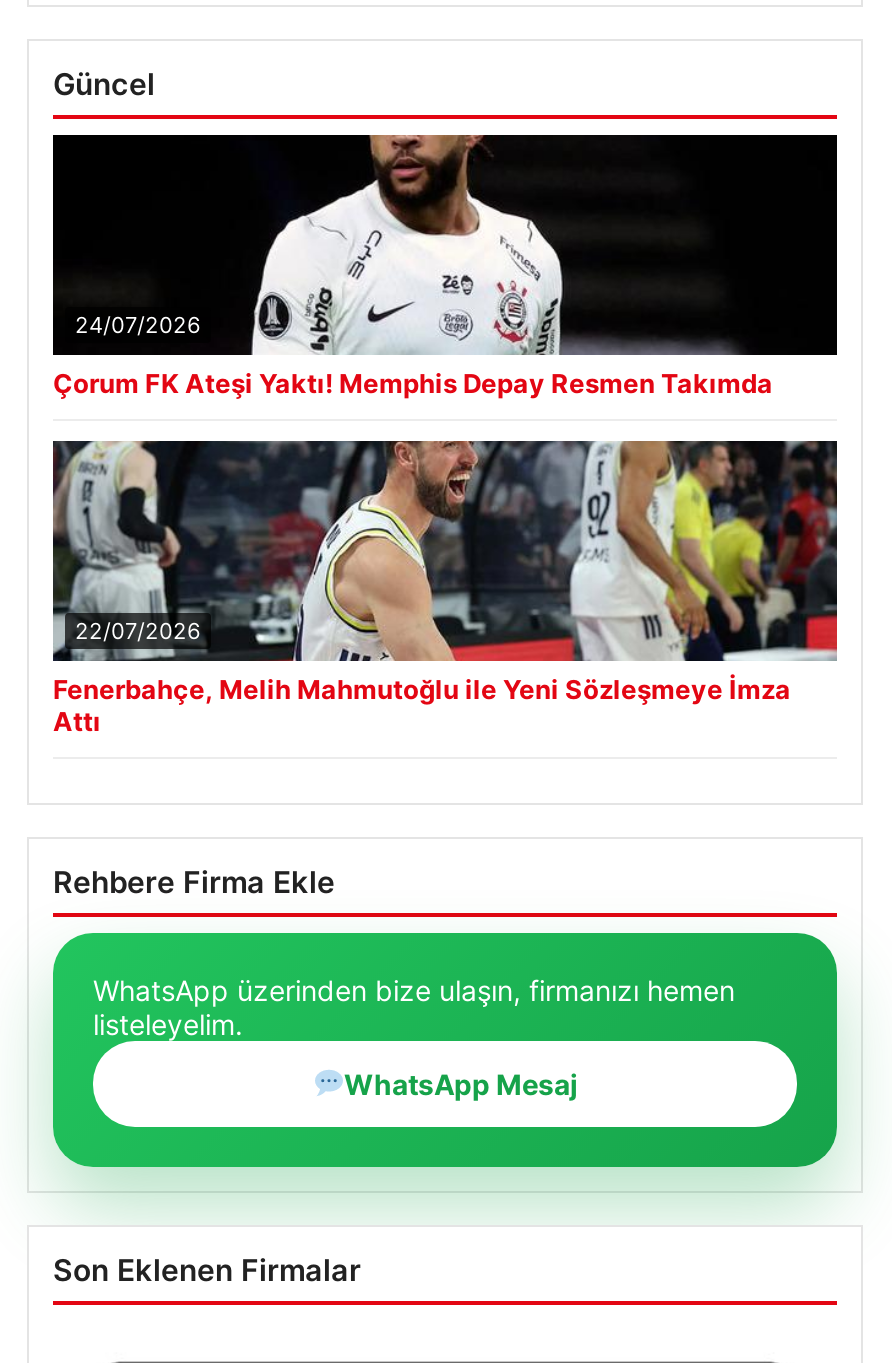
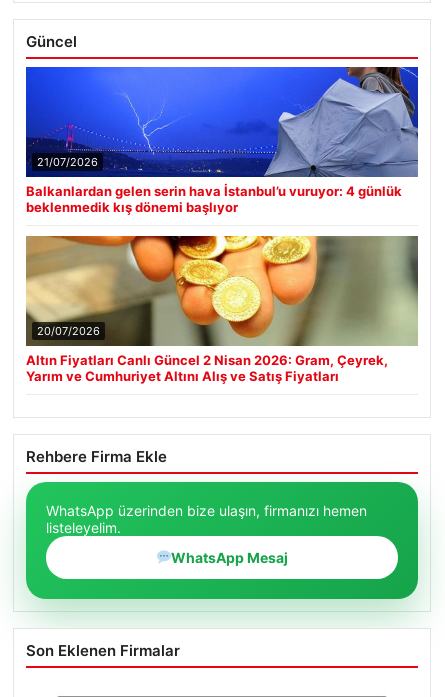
- [image]
- 24/07/2026
+ [image]
+ 21/07/2026

- Çorum FK Ateşi Yaktı! Memphis Depay Resmen Takımda
+ Balkanlardan gelen serin hava İstanbul’u vuruyor: 4 günlük
+ beklenmedik kış dönemi başlıyor

- [image]
- 22/07/2026
+ [image]
+ 20/07/2026

- Fenerbahçe, Melih Mahmutoğlu ile Yeni Sözleşmeye İmza
- Attı
+ Altın Fiyatları Canlı Güncel 2 Nisan 2026: Gram, Çeyrek,
+ Yarım ve Cumhuriyet Altını Alış ve Satış Fiyatları
